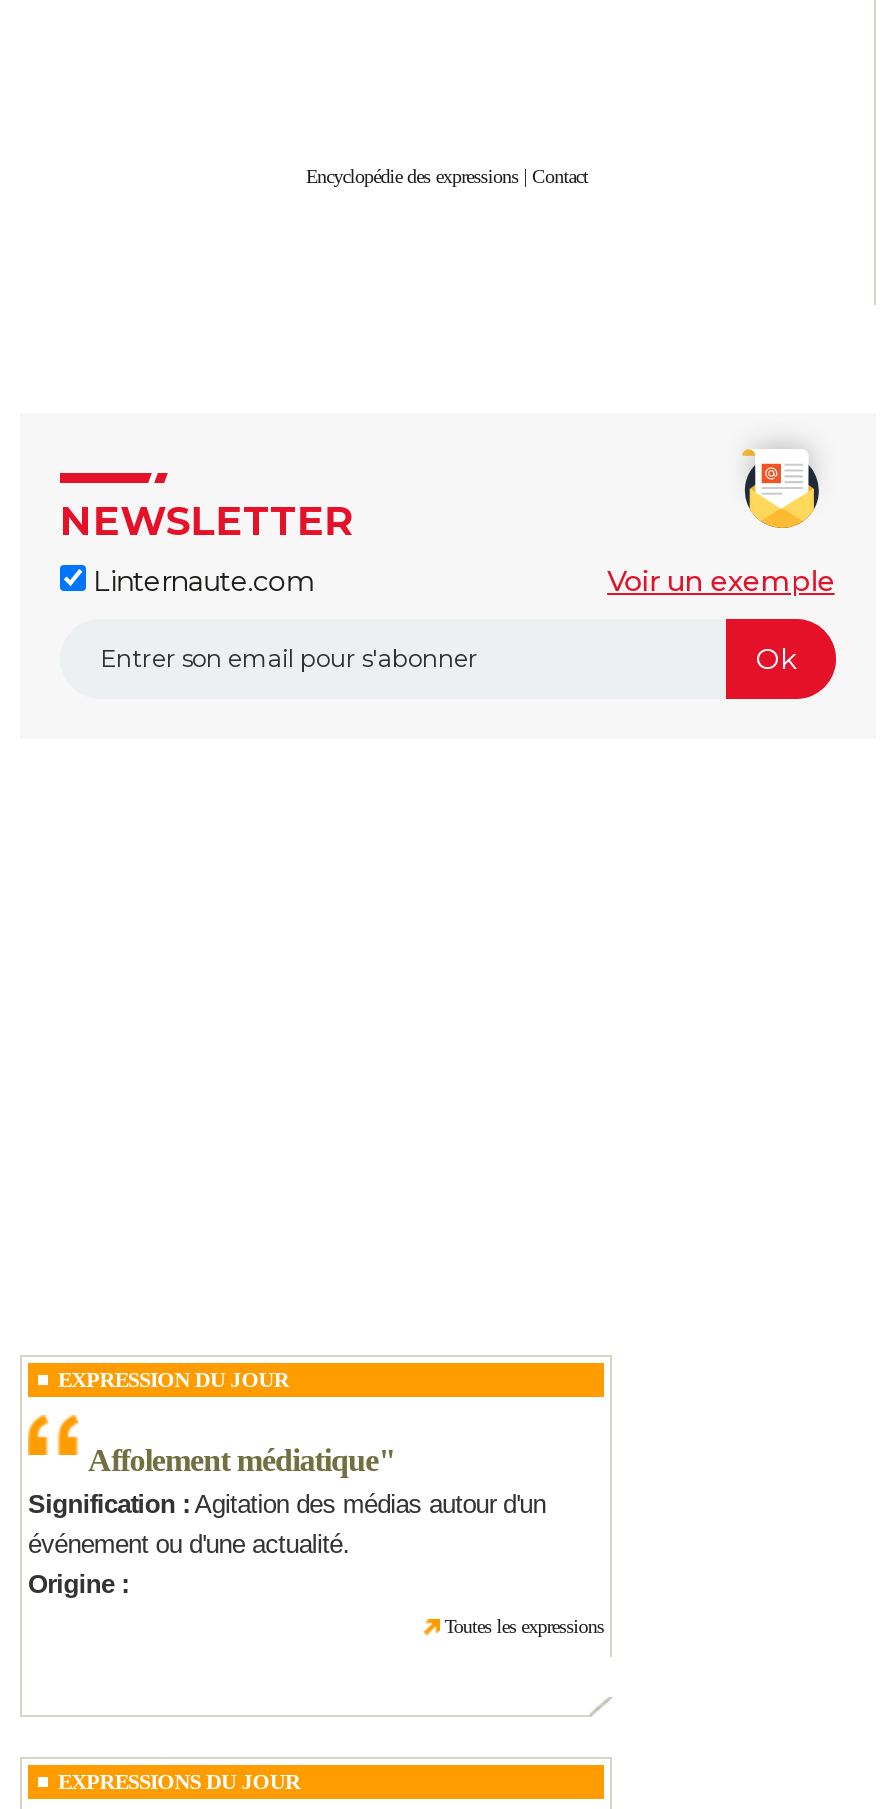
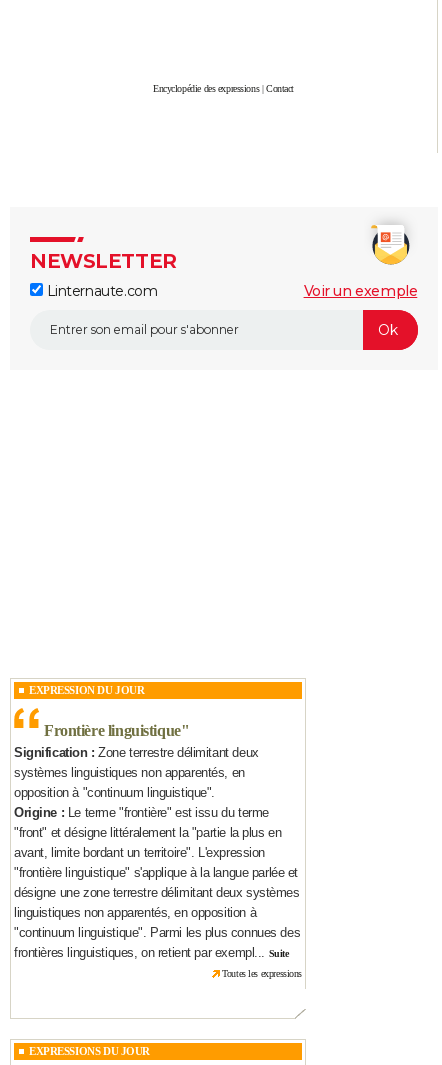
- Affolement médiatique"
- Signification : Agitation des médias autour d'un
- événement ou d'une actualité.
- Origine :
+ Frontière linguistique"
+ Signification : Zone terrestre délimitant deux
+ systèmes linguistiques non apparentés, en
+ opposition à "continuum linguistique".
+ Origine : Le terme "frontière" est issu du terme
+ "front" et désigne littéralement la "partie la plus en
+ avant, limite bordant un territoire". L'expression
+ "frontière linguistique" s'applique à la langue parlée et
+ désigne une zone terrestre délimitant deux systèmes
+ linguistiques non apparentés, en opposition à
+ "continuum linguistique". Parmi les plus connues des
+ frontières linguistiques, on retient par exempl... Suite
